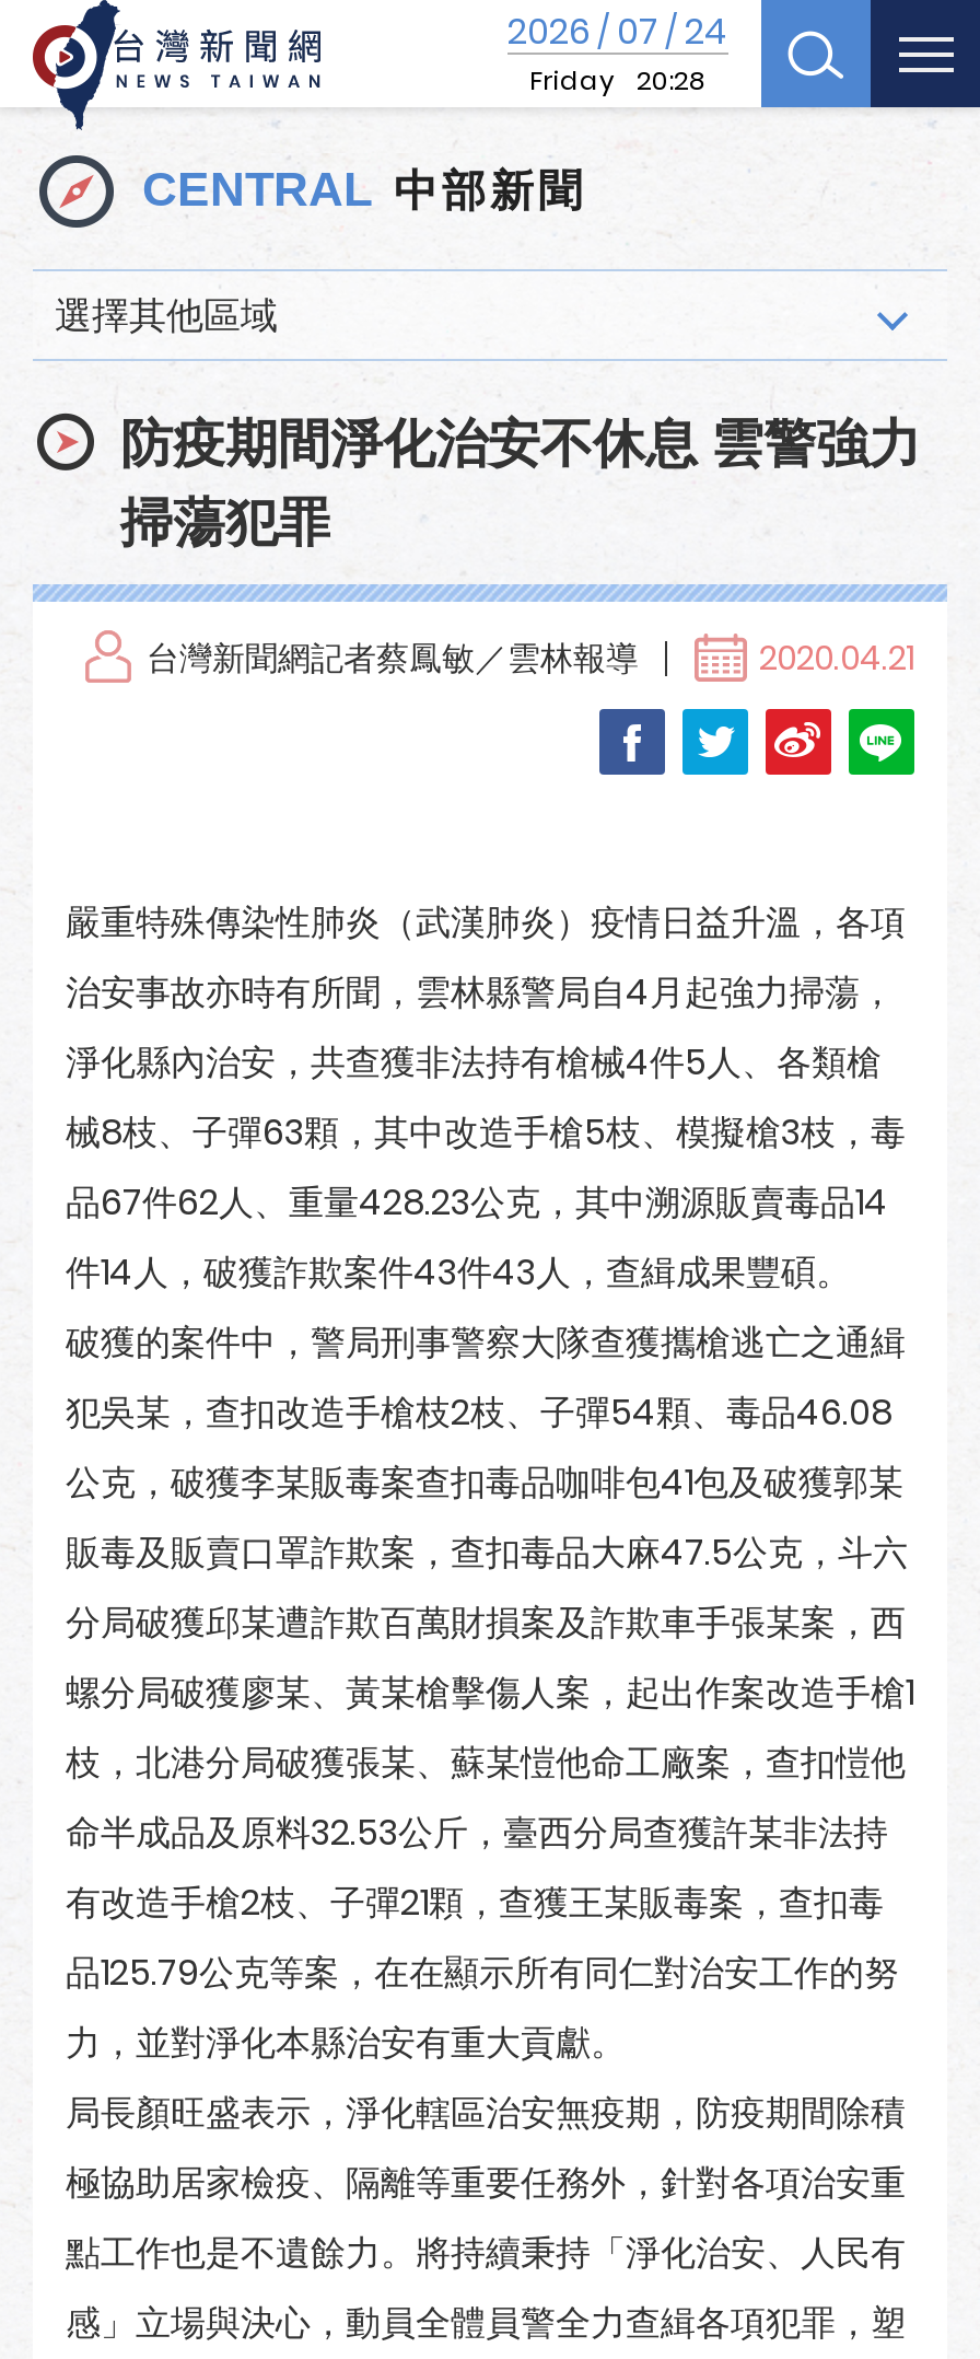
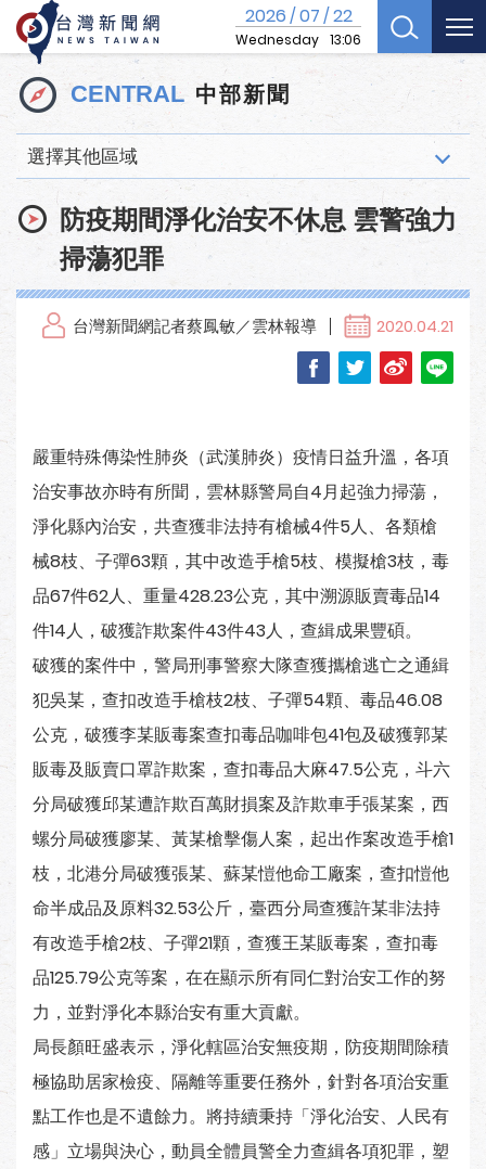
- 2026 / 07 / 24
- Friday 20:28
+ 2026 / 07 / 22
+ Wednesday 13:06
